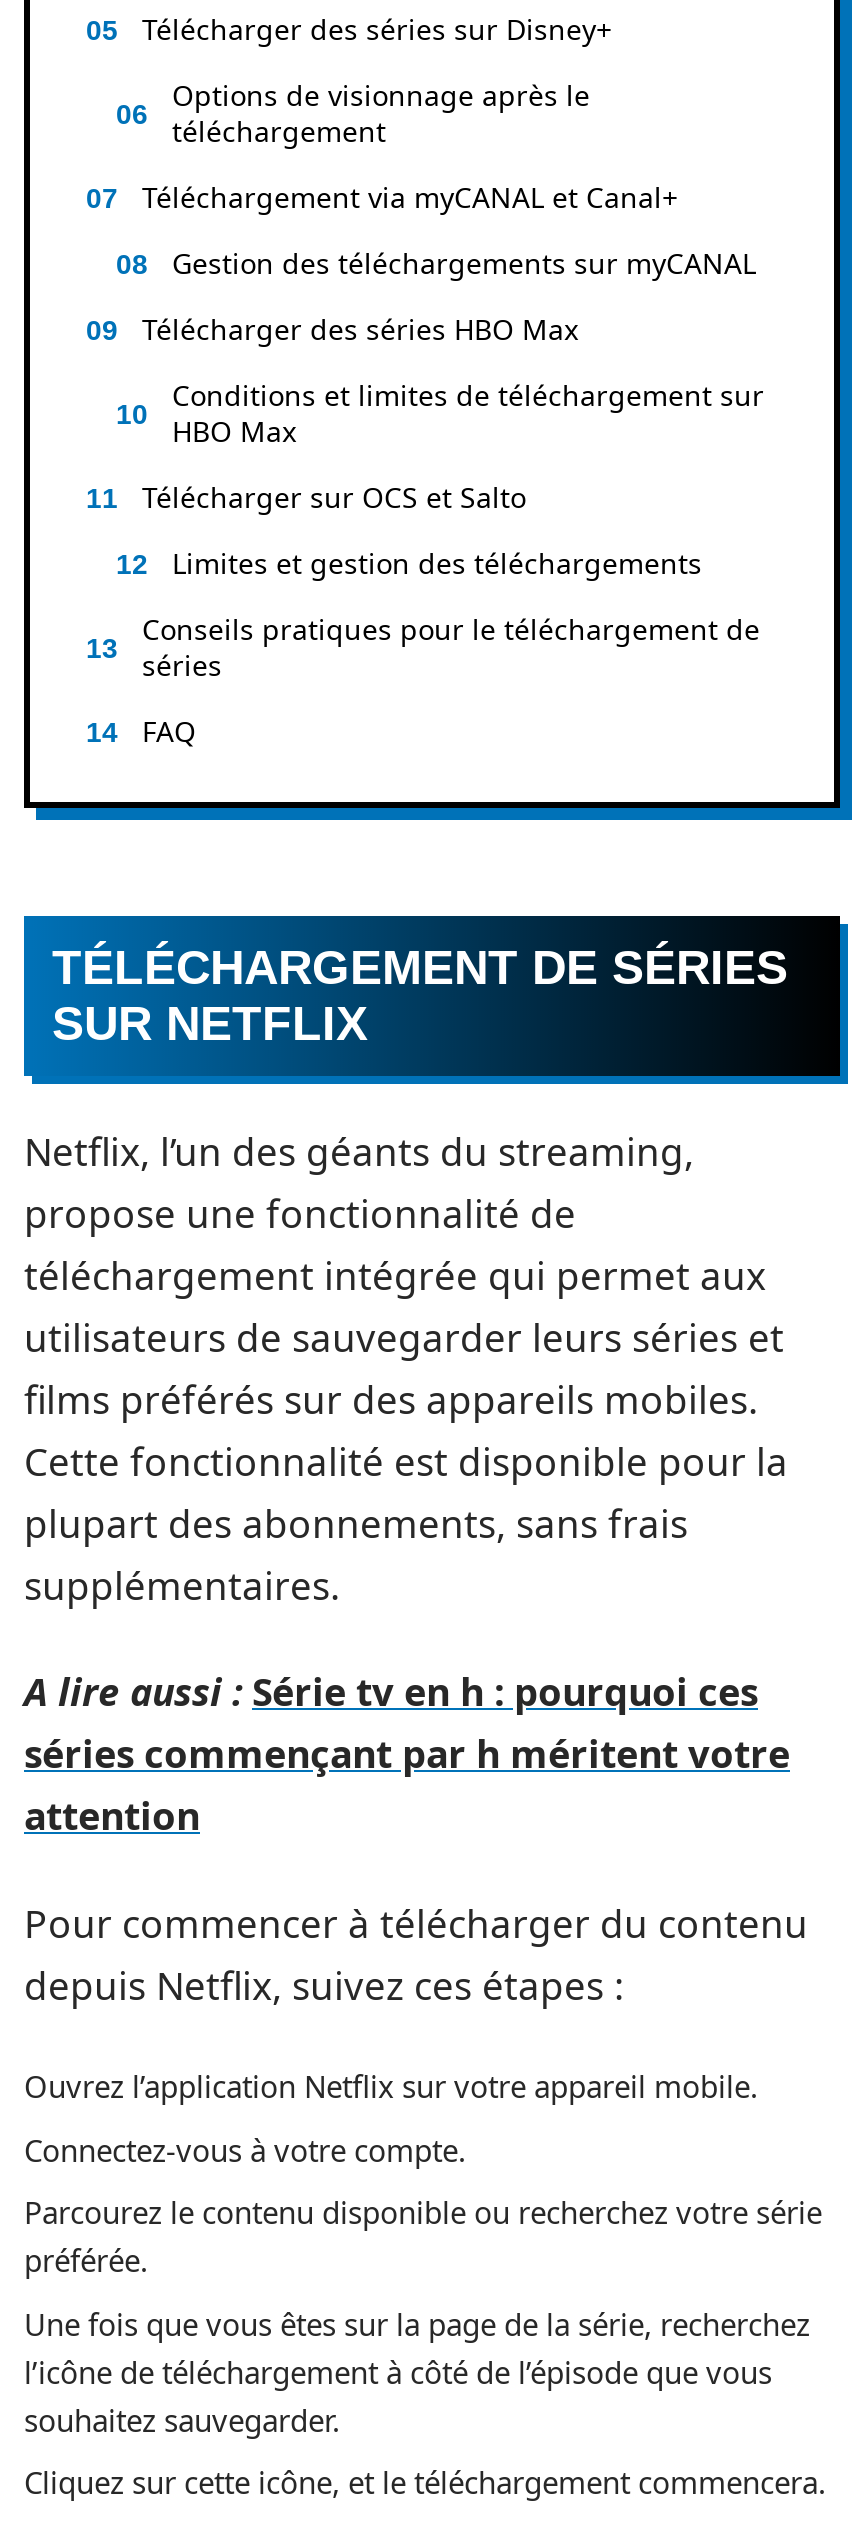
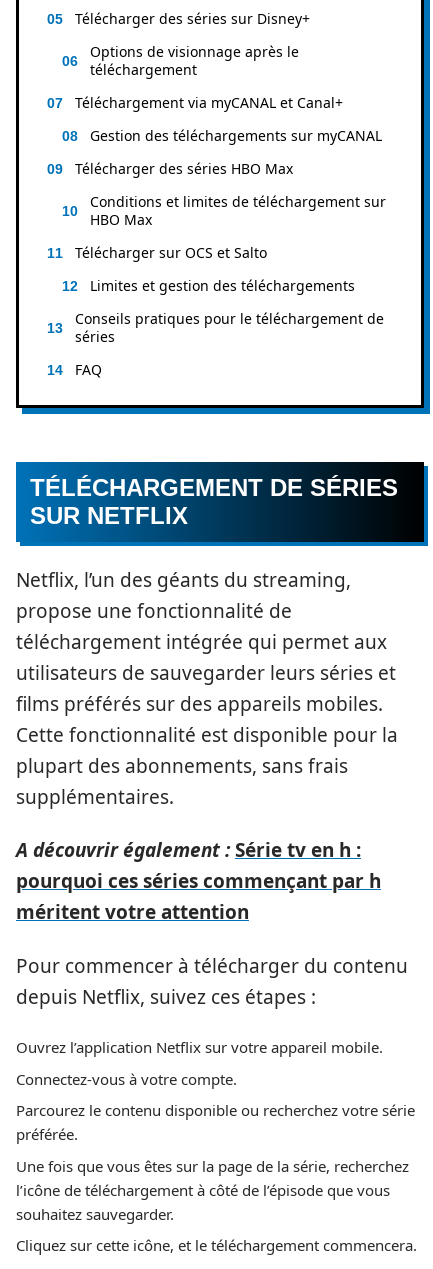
- A lire aussi : Série tv en h : pourquoi ces
- séries commençant par h méritent votre
- attention
+ A découvrir également : Série tv en h :
+ pourquoi ces séries commençant par h
+ méritent votre attention
